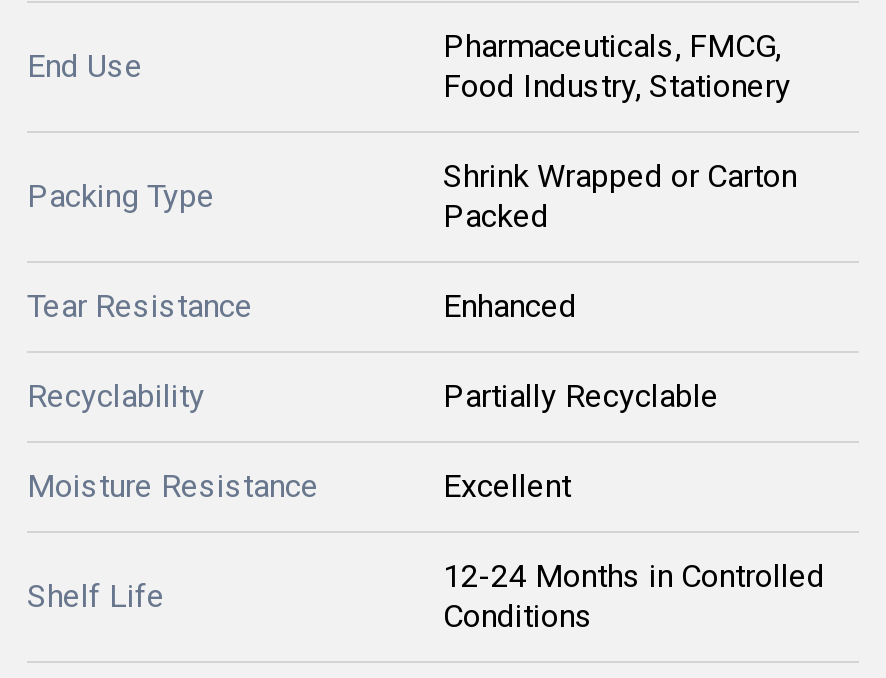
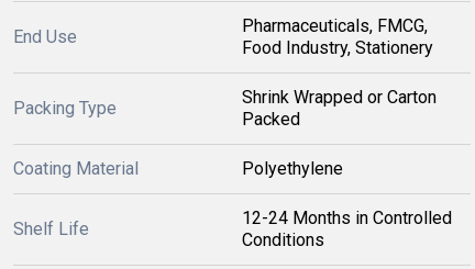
- Tear Resistance
- Enhanced
- Recyclability
- Partially Recyclable
- Moisture Resistance
- Excellent
+ Coating Material
+ Polyethylene
